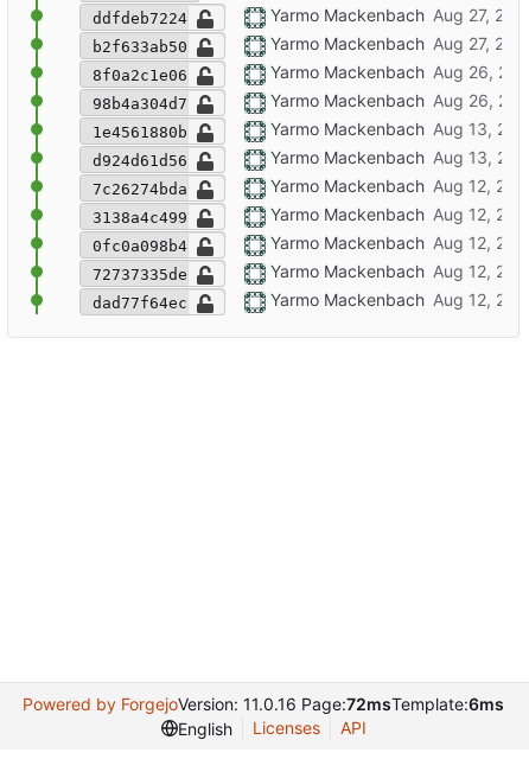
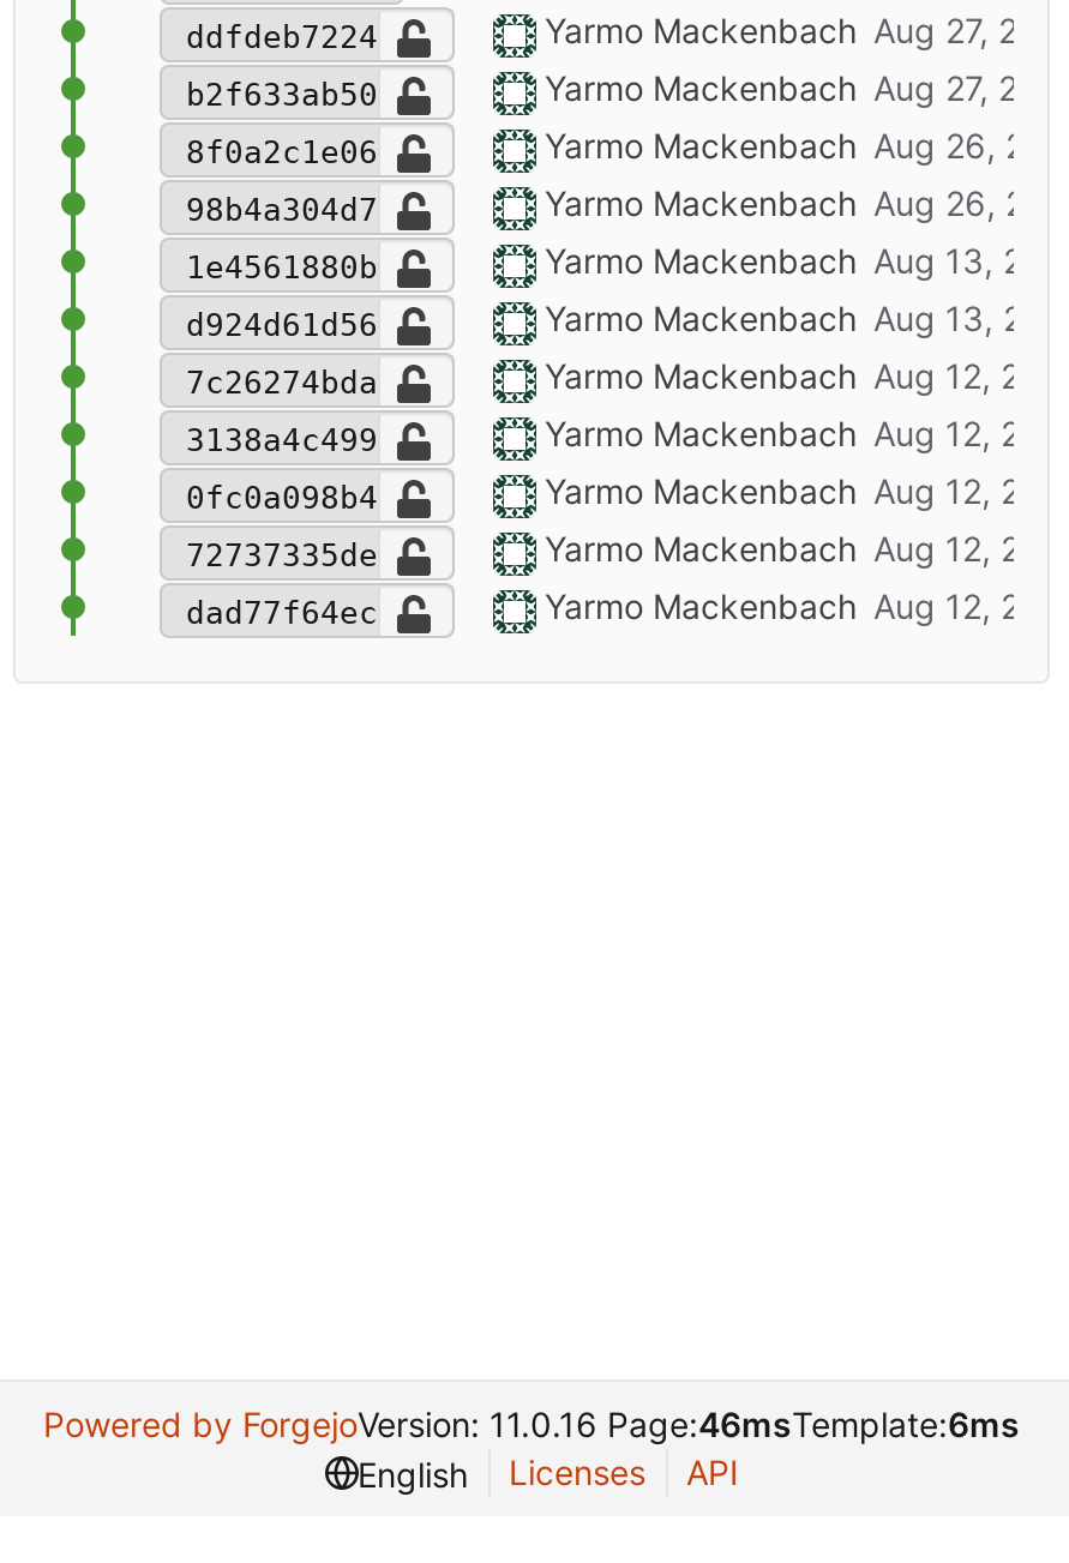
- Powered by ForgejoVersion: 11.0.16 Page:72msTemplate:6ms
+ Powered by ForgejoVersion: 11.0.16 Page:46msTemplate:6ms
